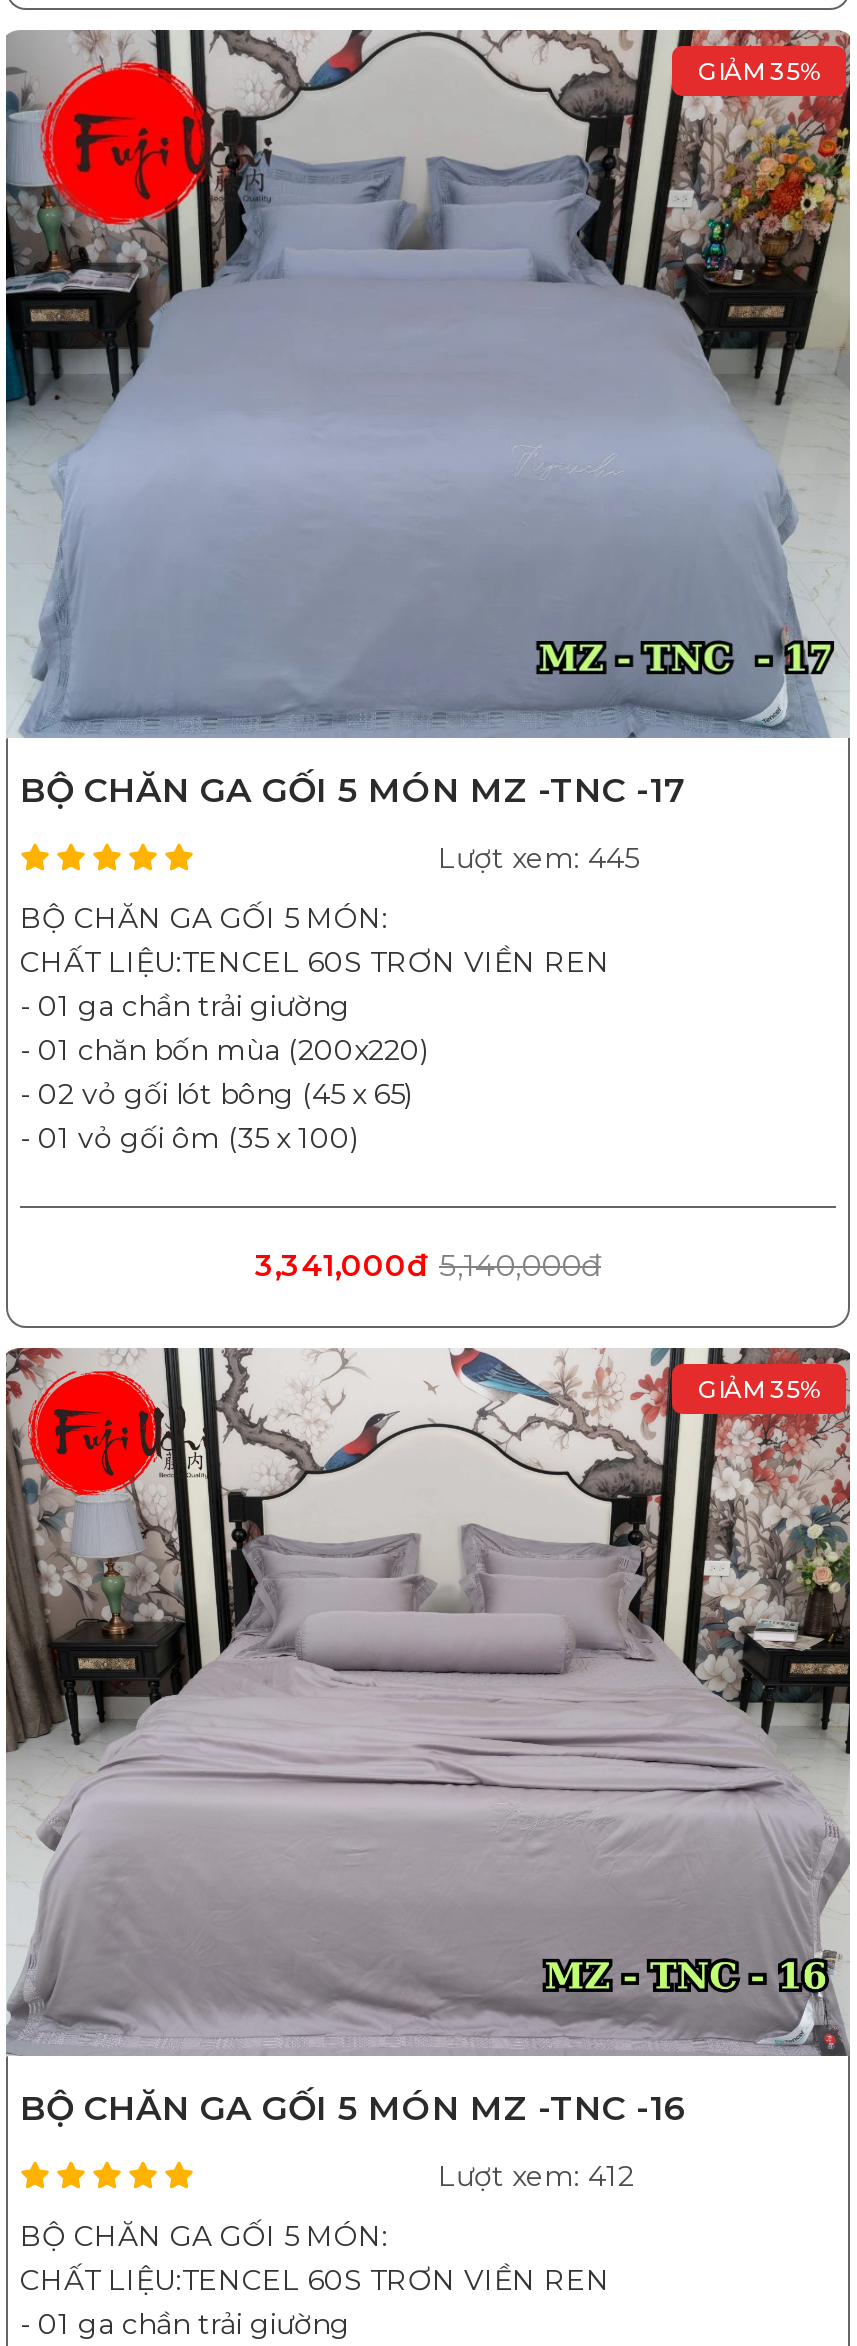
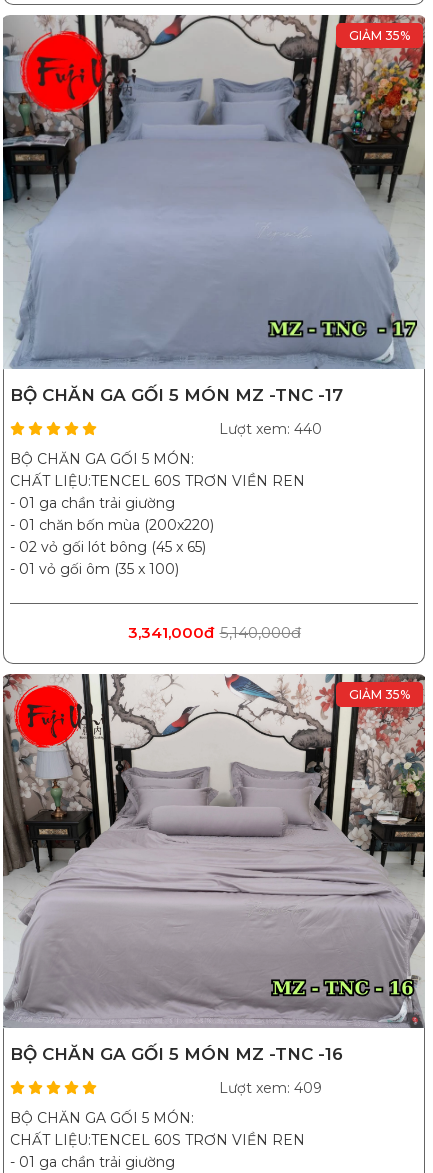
- Lượt xem: 445
+ Lượt xem: 440

- Lượt xem: 412
+ Lượt xem: 409
